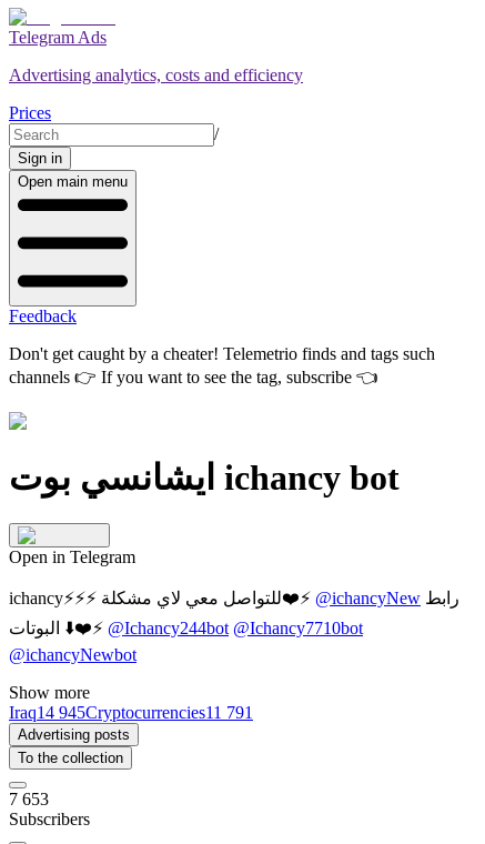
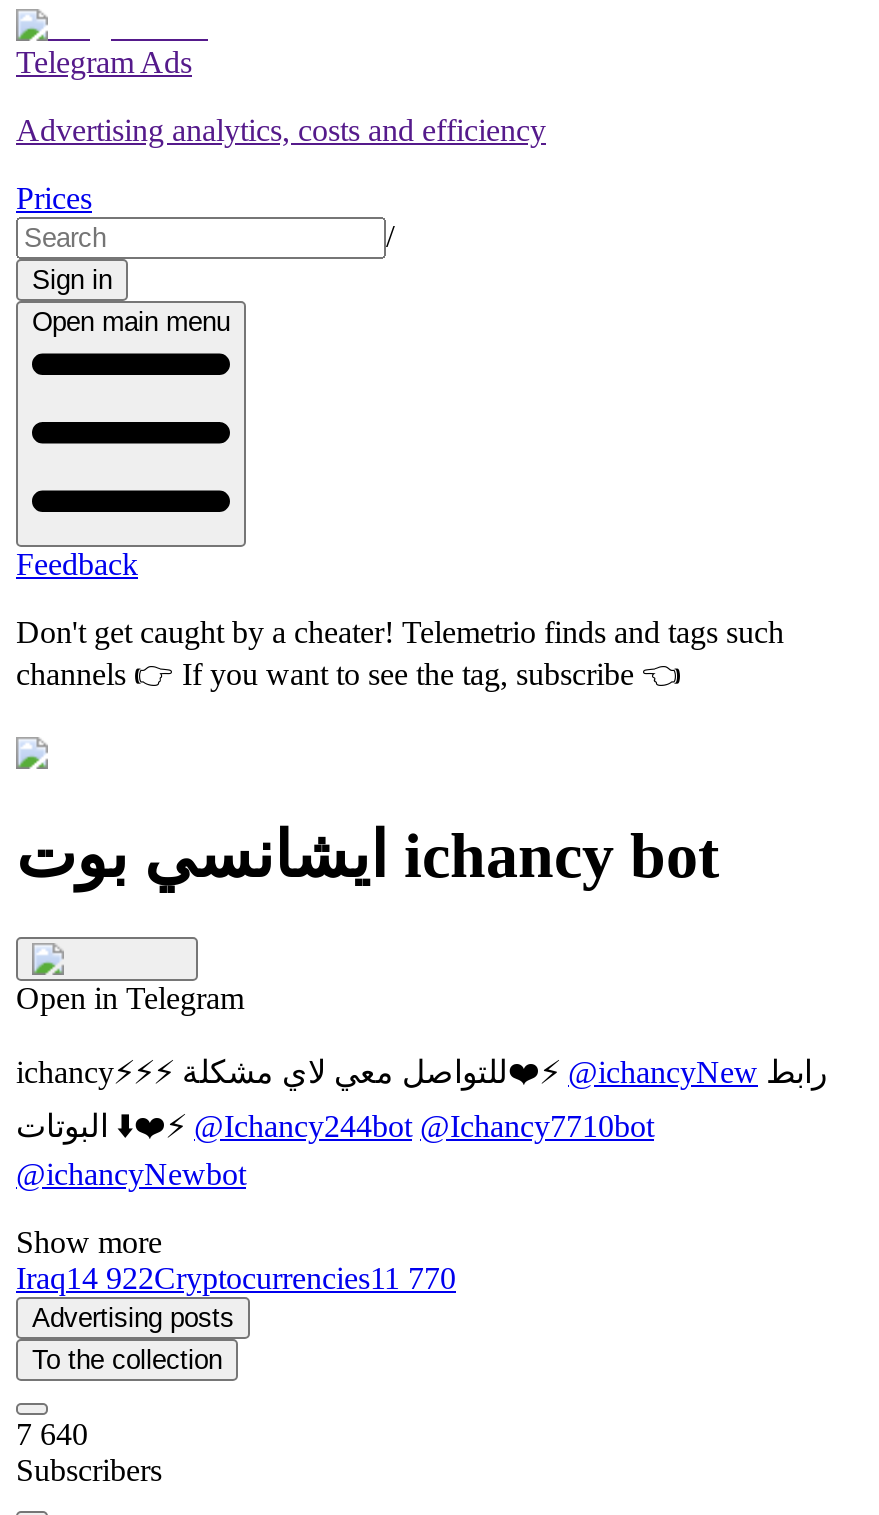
- Iraq14 945Cryptocurrencies11 791
+ Iraq14 922Cryptocurrencies11 770

- 7 653
+ 7 640
